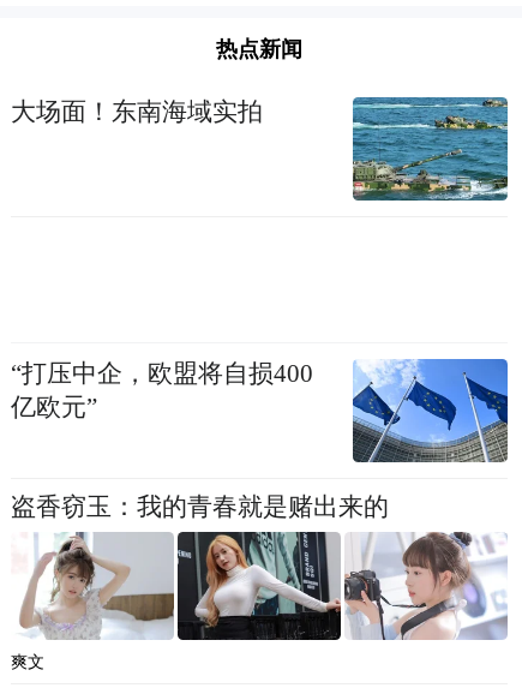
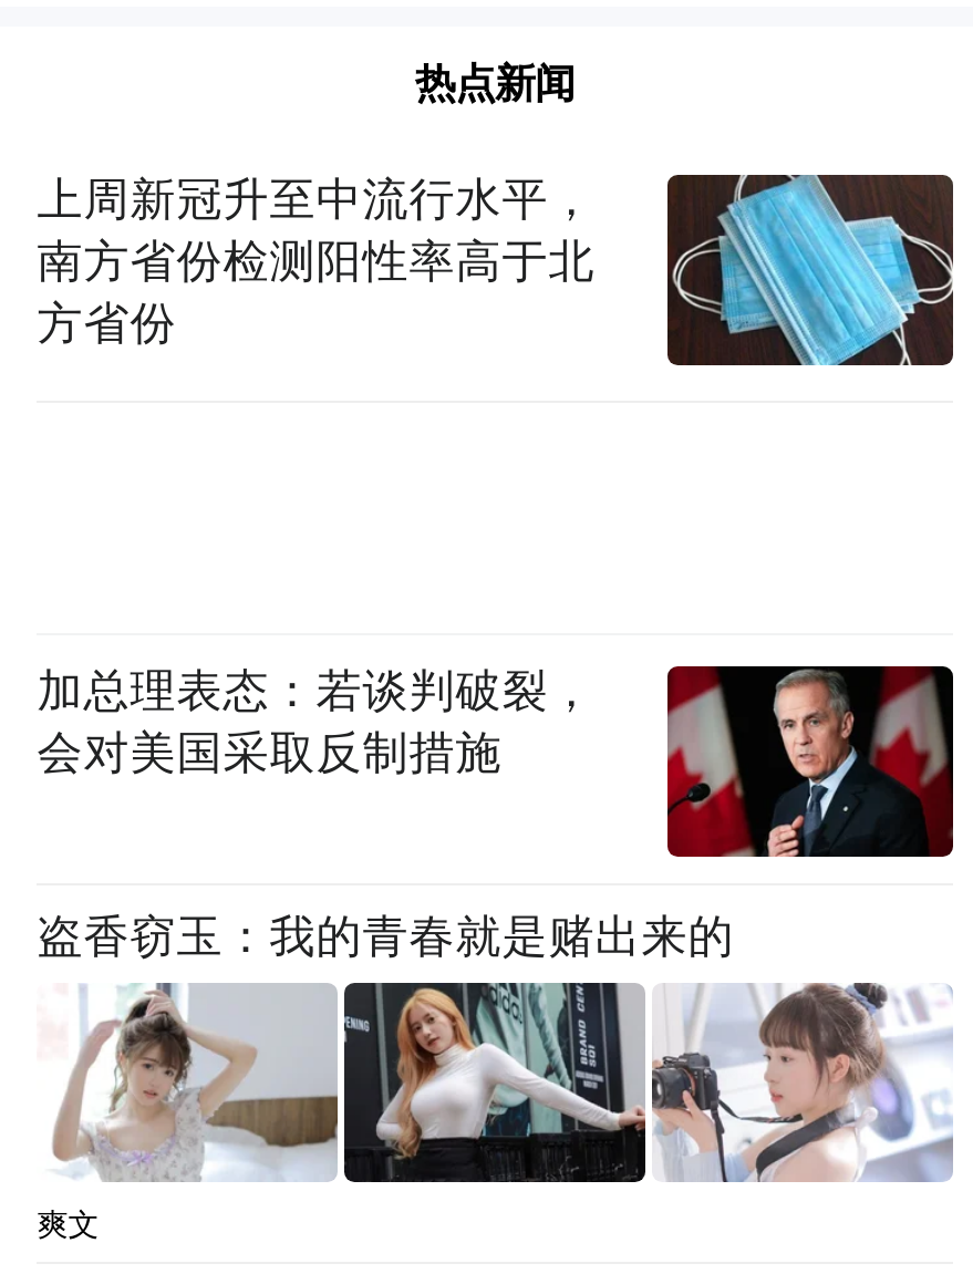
- 大场面！东南海域实拍
+ 上周新冠升至中流行水平，
+ 南方省份检测阳性率高于北
+ 方省份

- [image]
+ [image]

- [image]
- “打压中企，欧盟将自损400
- 亿欧元”
+ [image]
+ 加总理表态：若谈判破裂，
+ 会对美国采取反制措施
